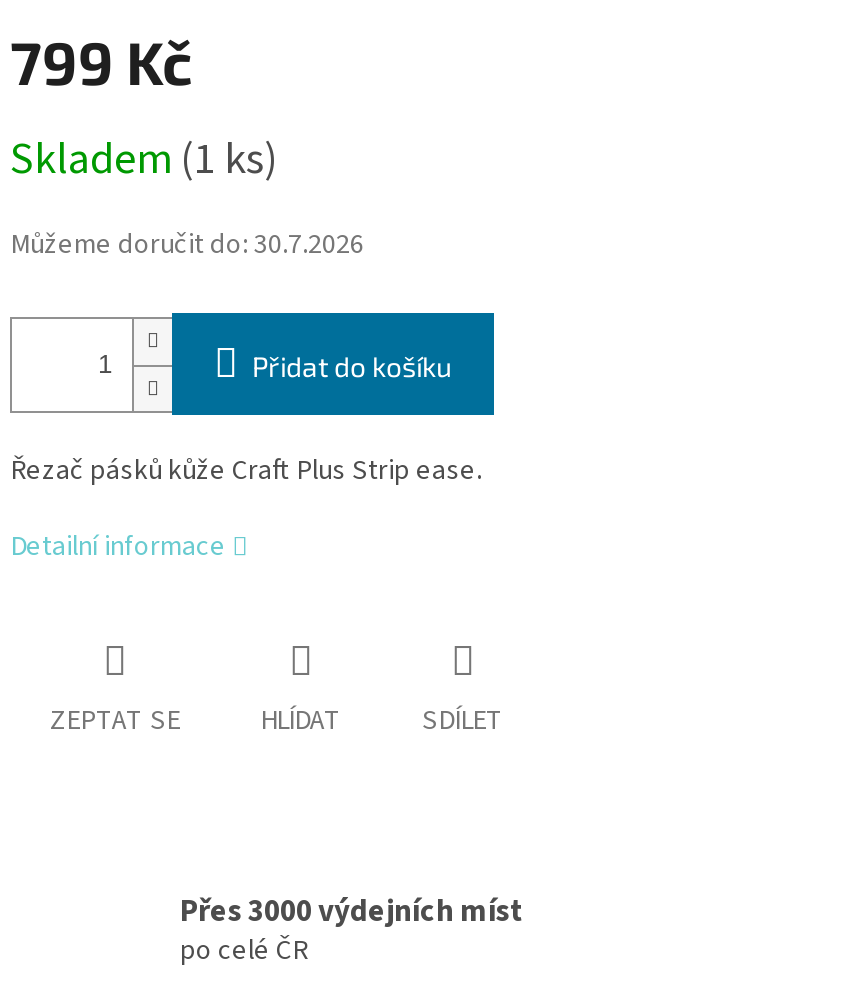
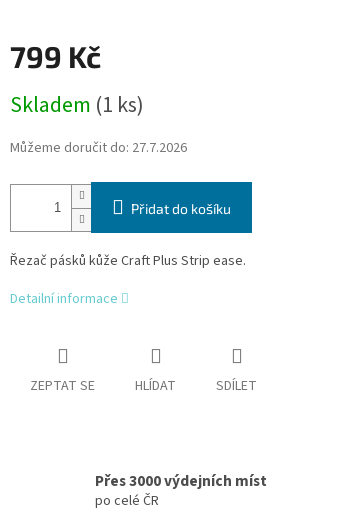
- Můžeme doručit do: 30.7.2026
+ Můžeme doručit do: 27.7.2026
